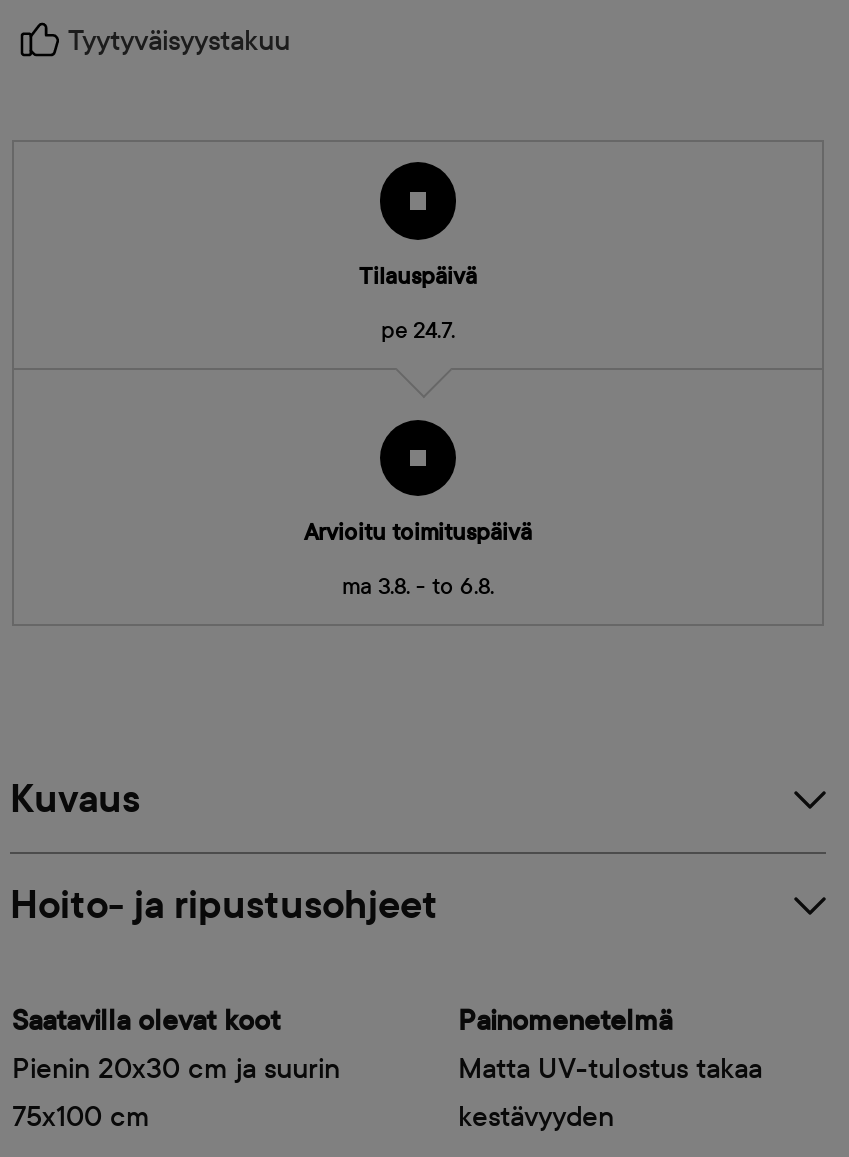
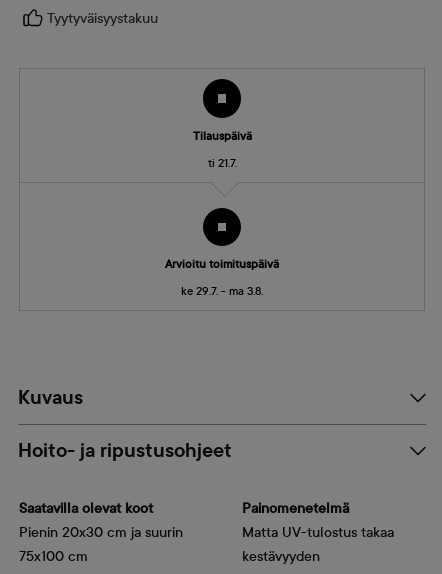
- pe 24.7.
+ ti 21.7.

- ma 3.8. - to 6.8.
+ ke 29.7. - ma 3.8.
